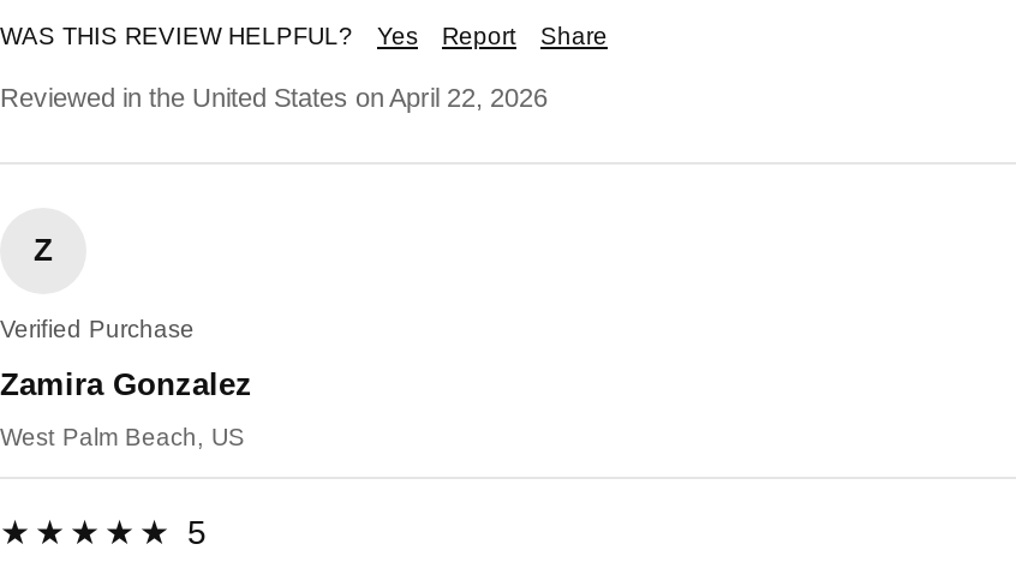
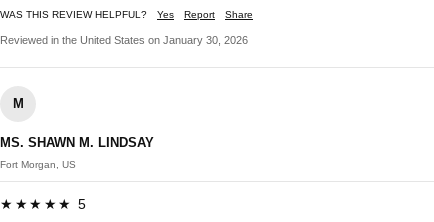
- Reviewed in the United States on April 22, 2026
+ Reviewed in the United States on January 30, 2026

- Z
- Verified Purchase
- Zamira Gonzalez
- West Palm Beach, US
+ M
+ MS. SHAWN M. LINDSAY
+ Fort Morgan, US
